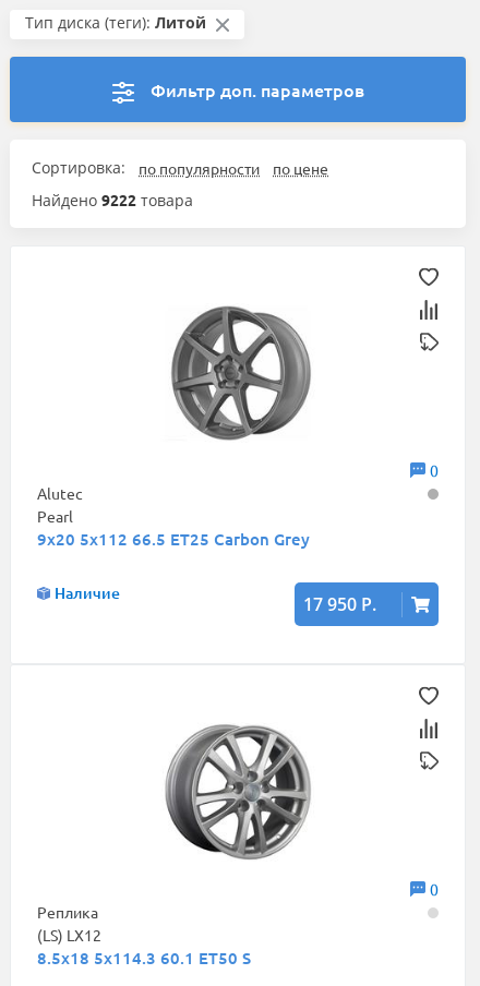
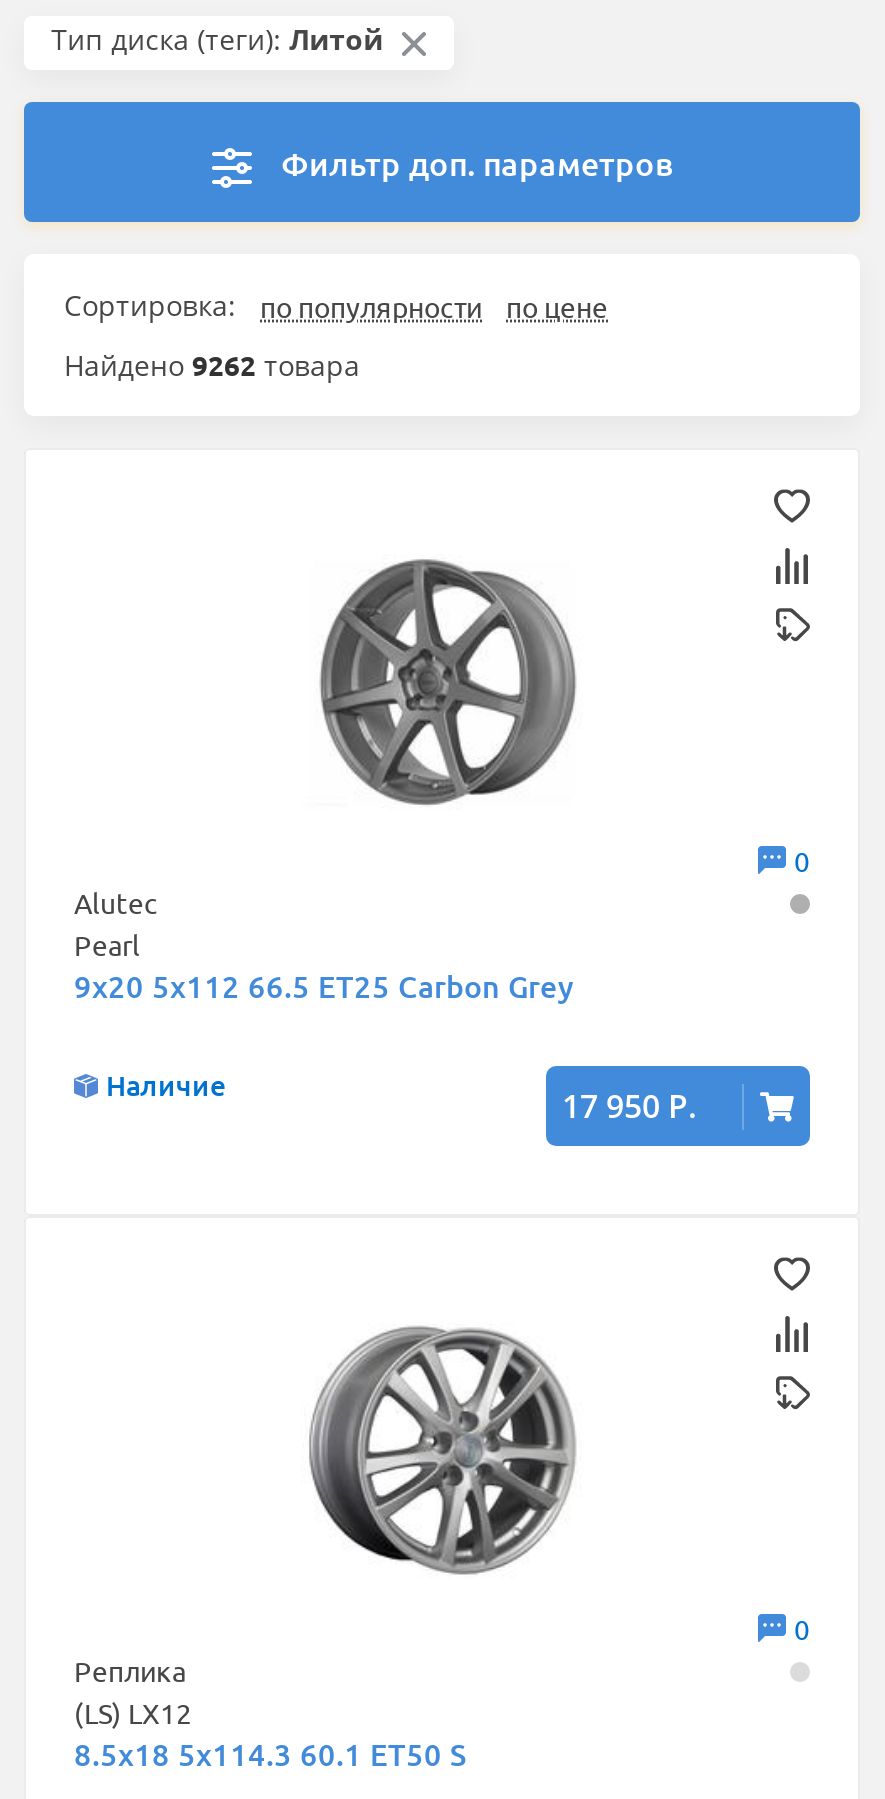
- Найдено 9222 товара
+ Найдено 9262 товара
